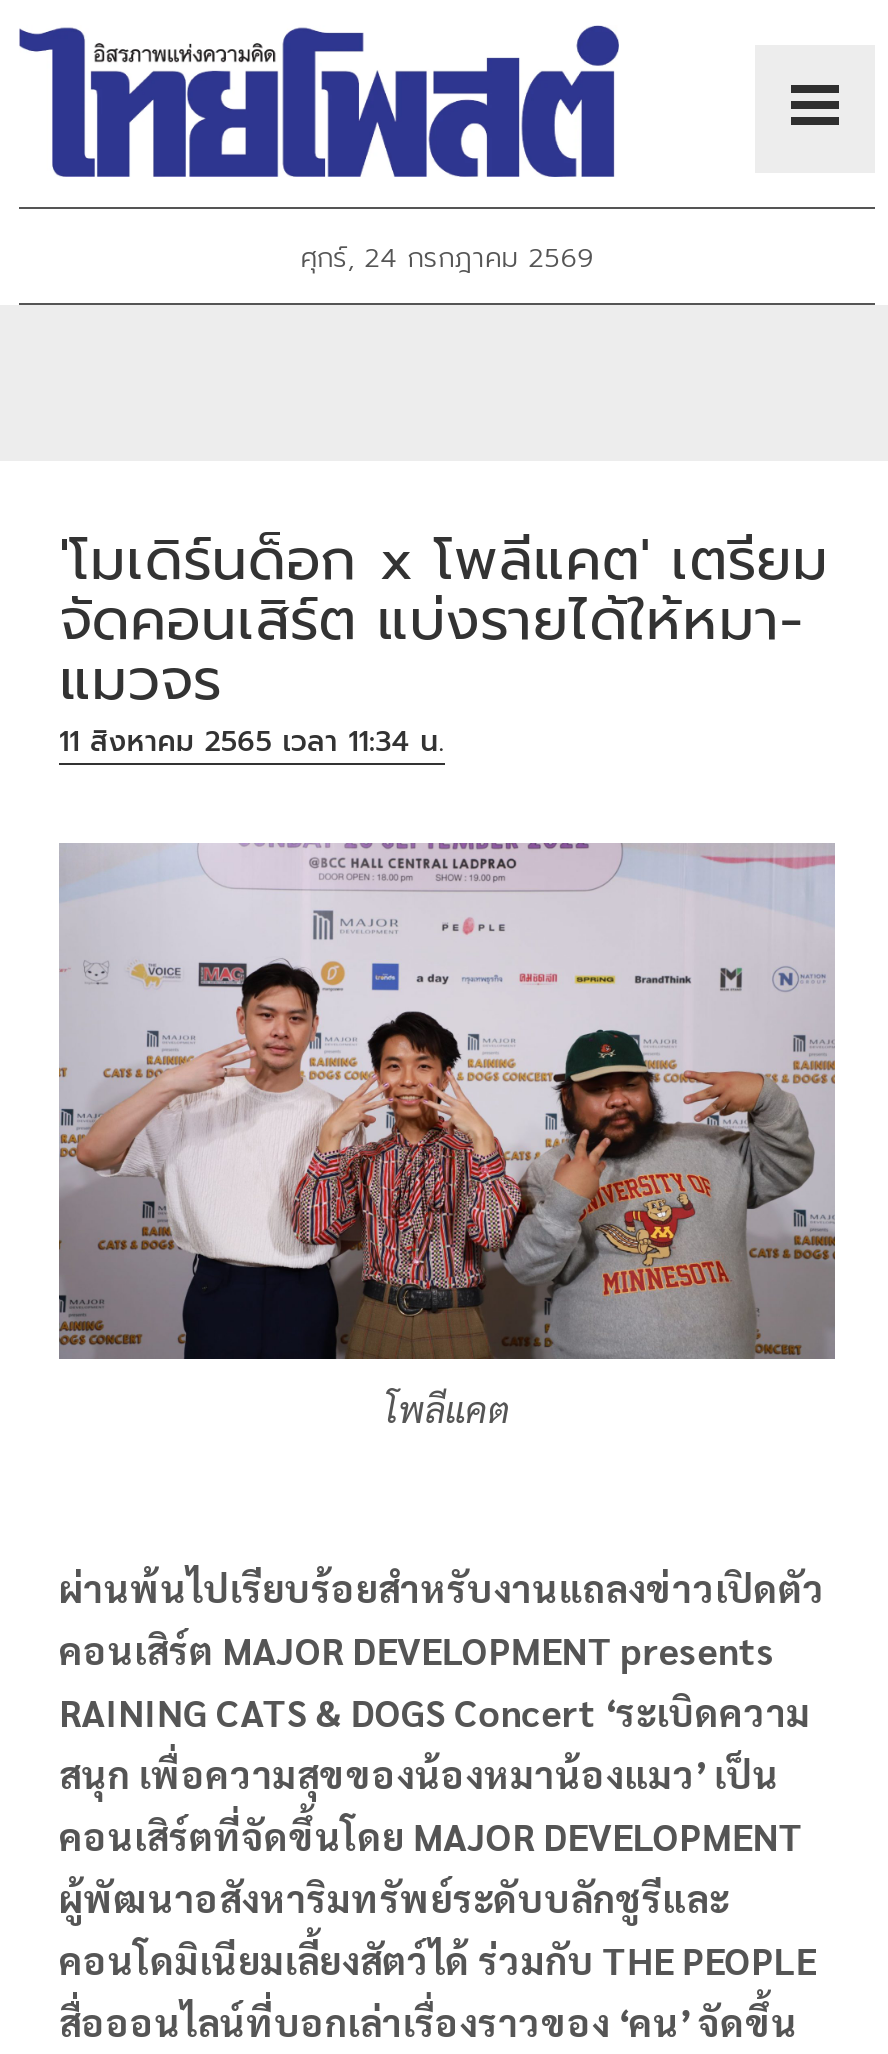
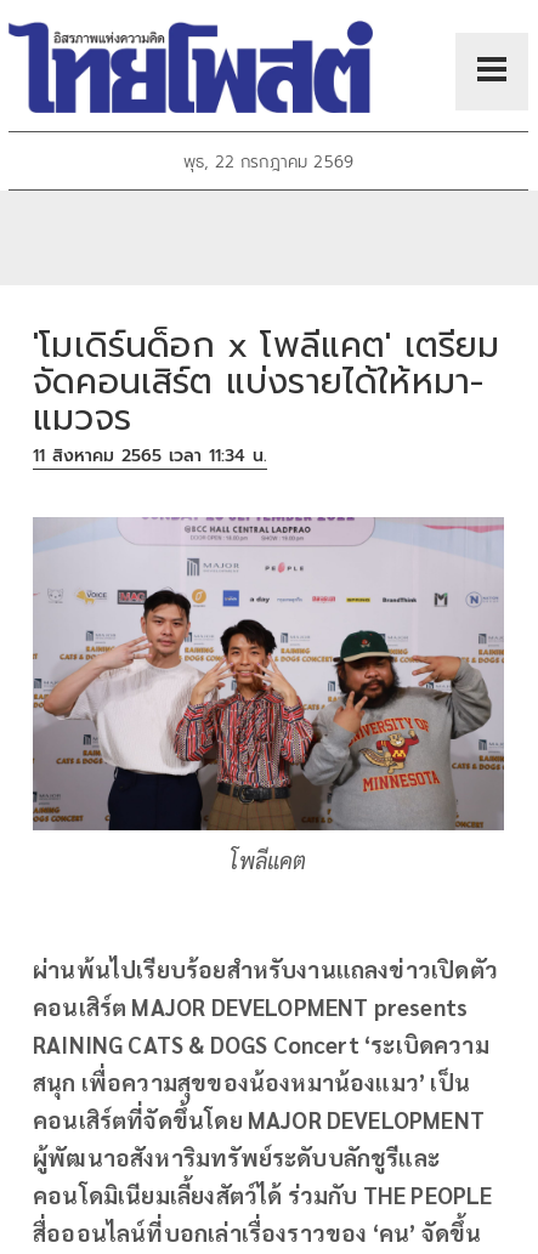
- ศุกร์, 24 กรกฎาคม 2569
+ พุธ, 22 กรกฎาคม 2569
